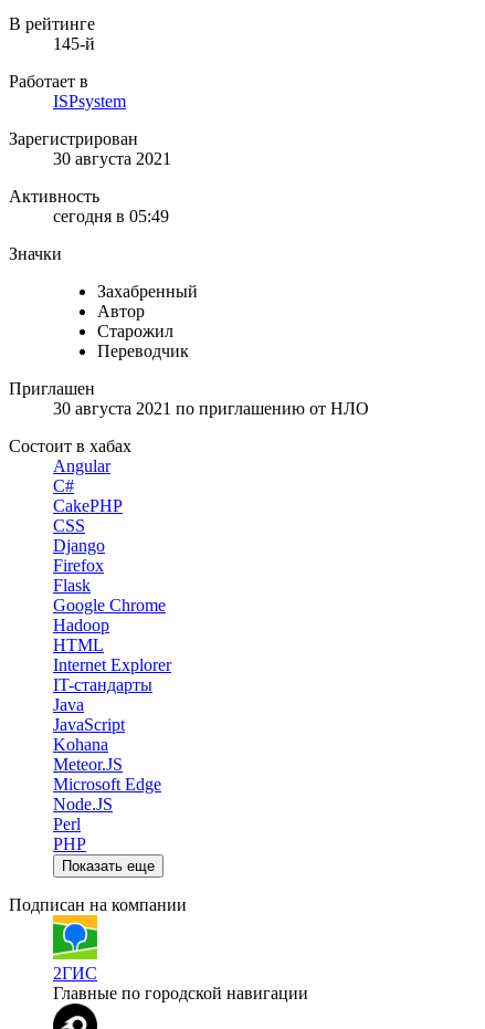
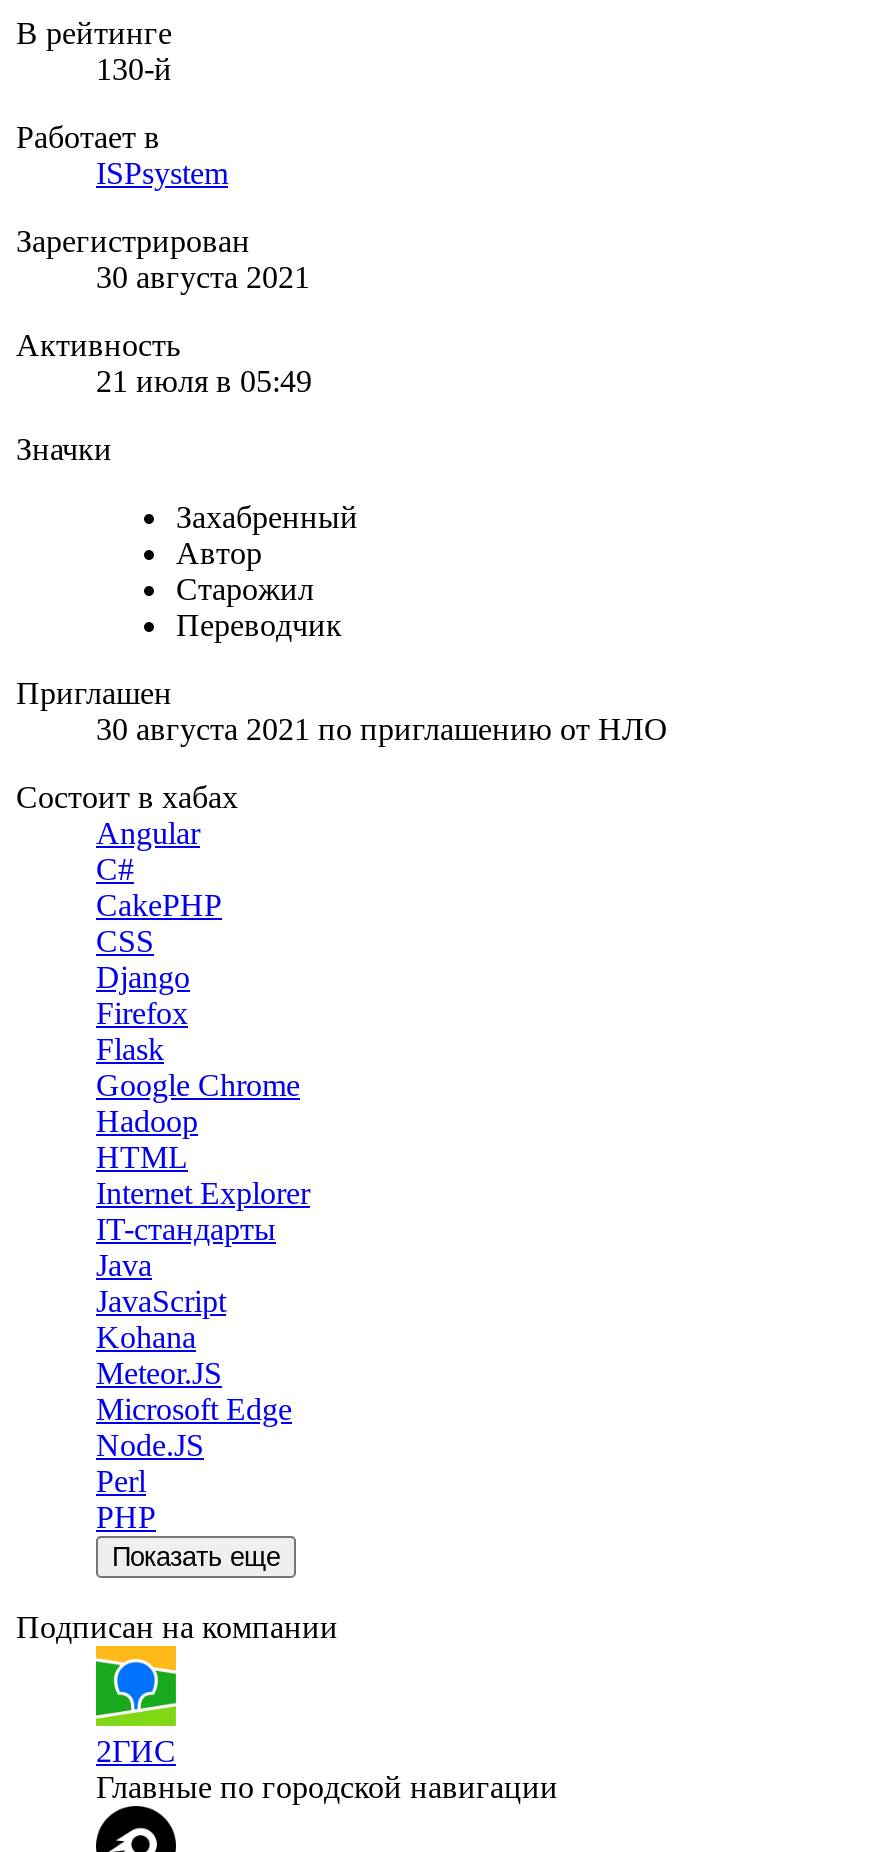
- 145-й
+ 130-й

- сегодня в 05:49
+ 21 июля в 05:49
